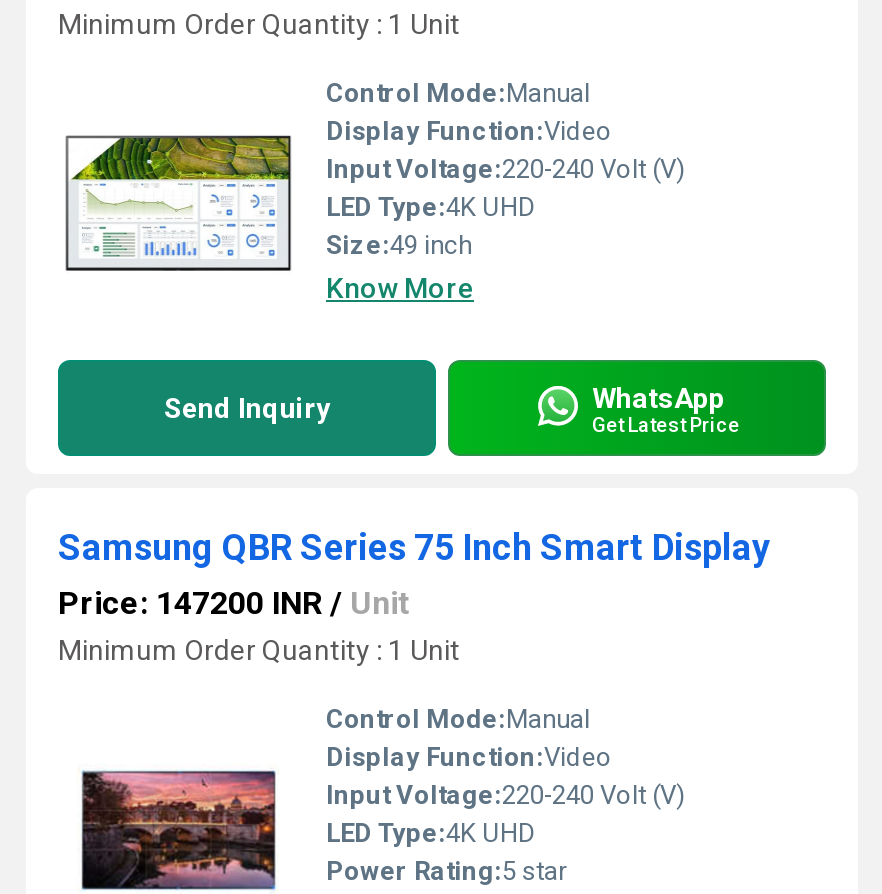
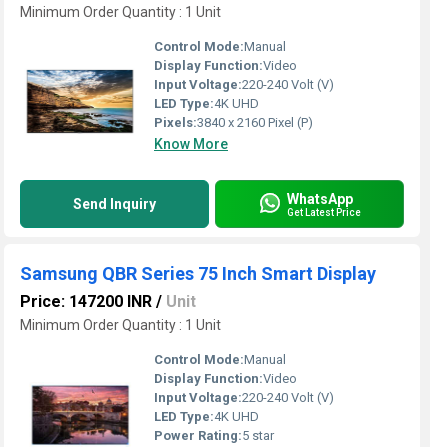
- [image]
- Size:49 inch
+ [image]
+ Pixels:3840 x 2160 Pixel (P)
